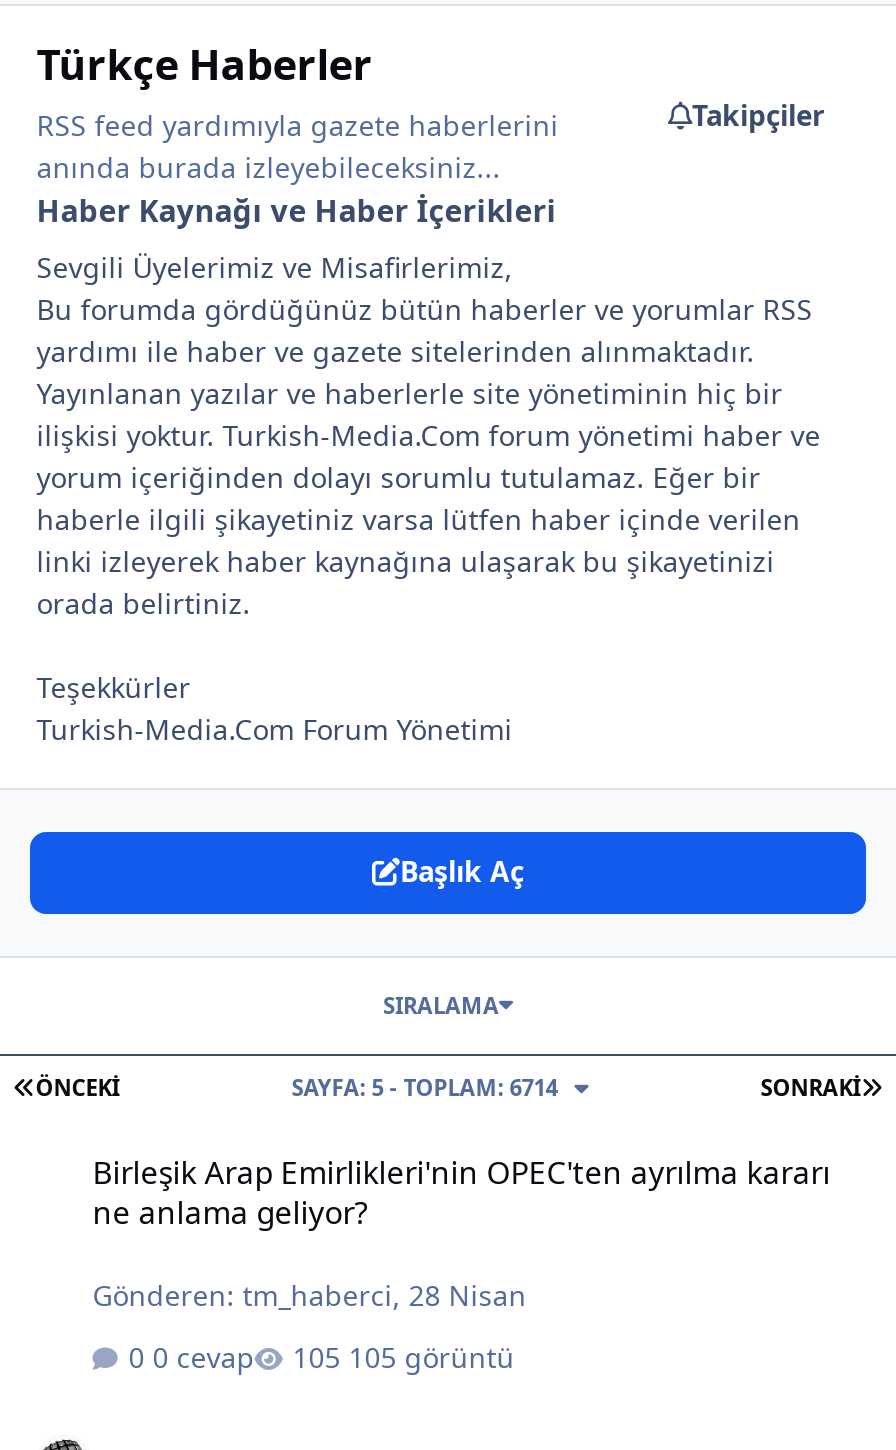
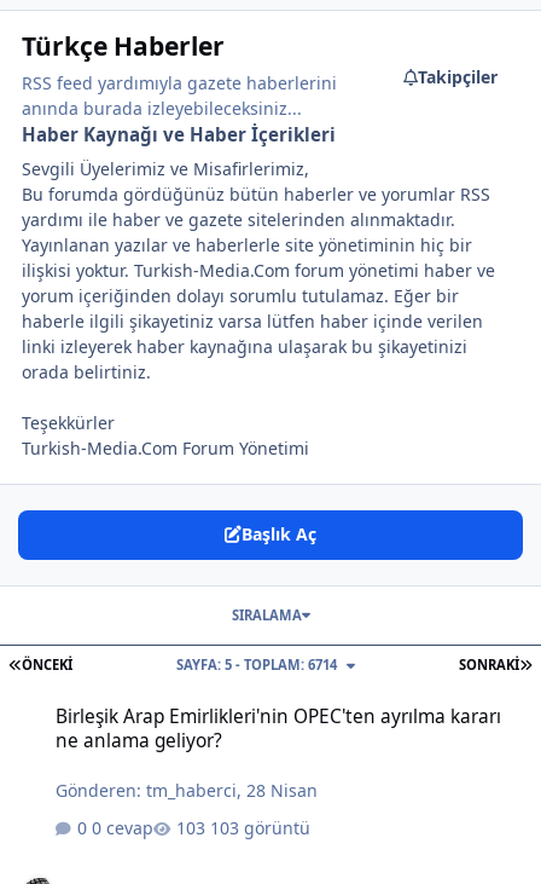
- 105 görüntü
+ 103 görüntü
